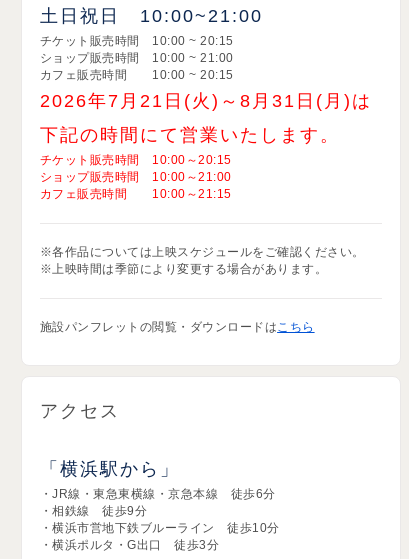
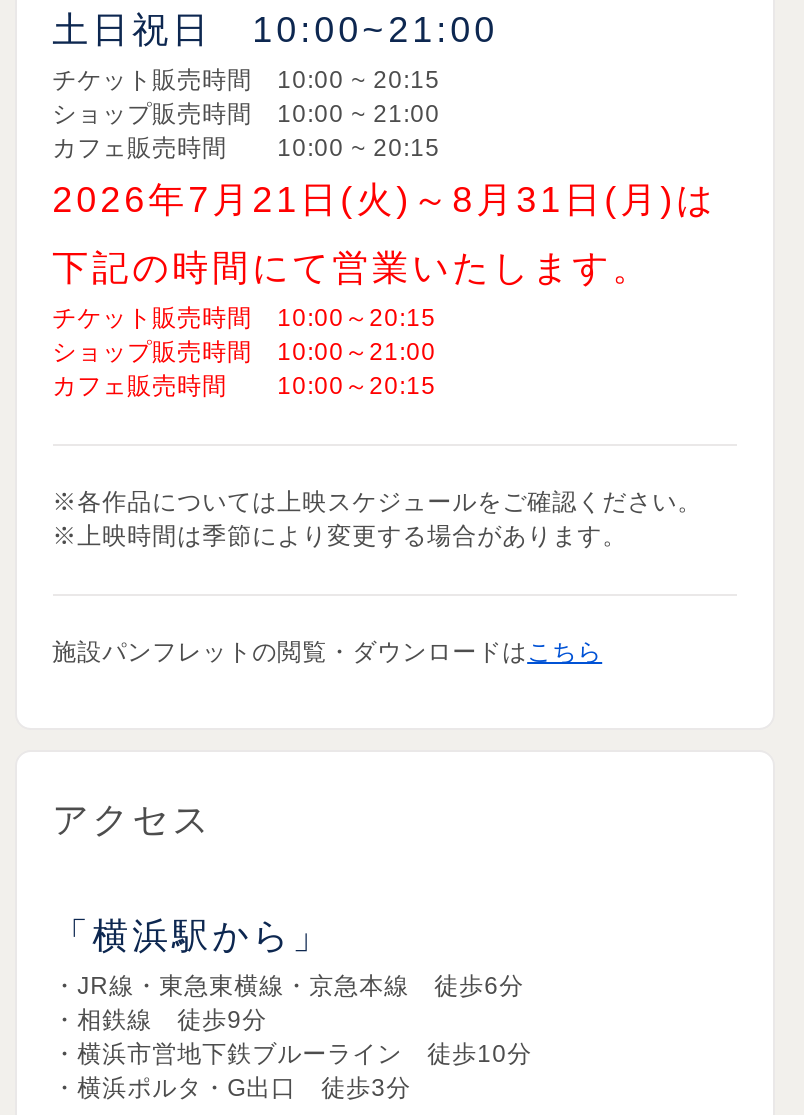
- カフェ販売時間 10:00～21:15
+ カフェ販売時間 10:00～20:15
